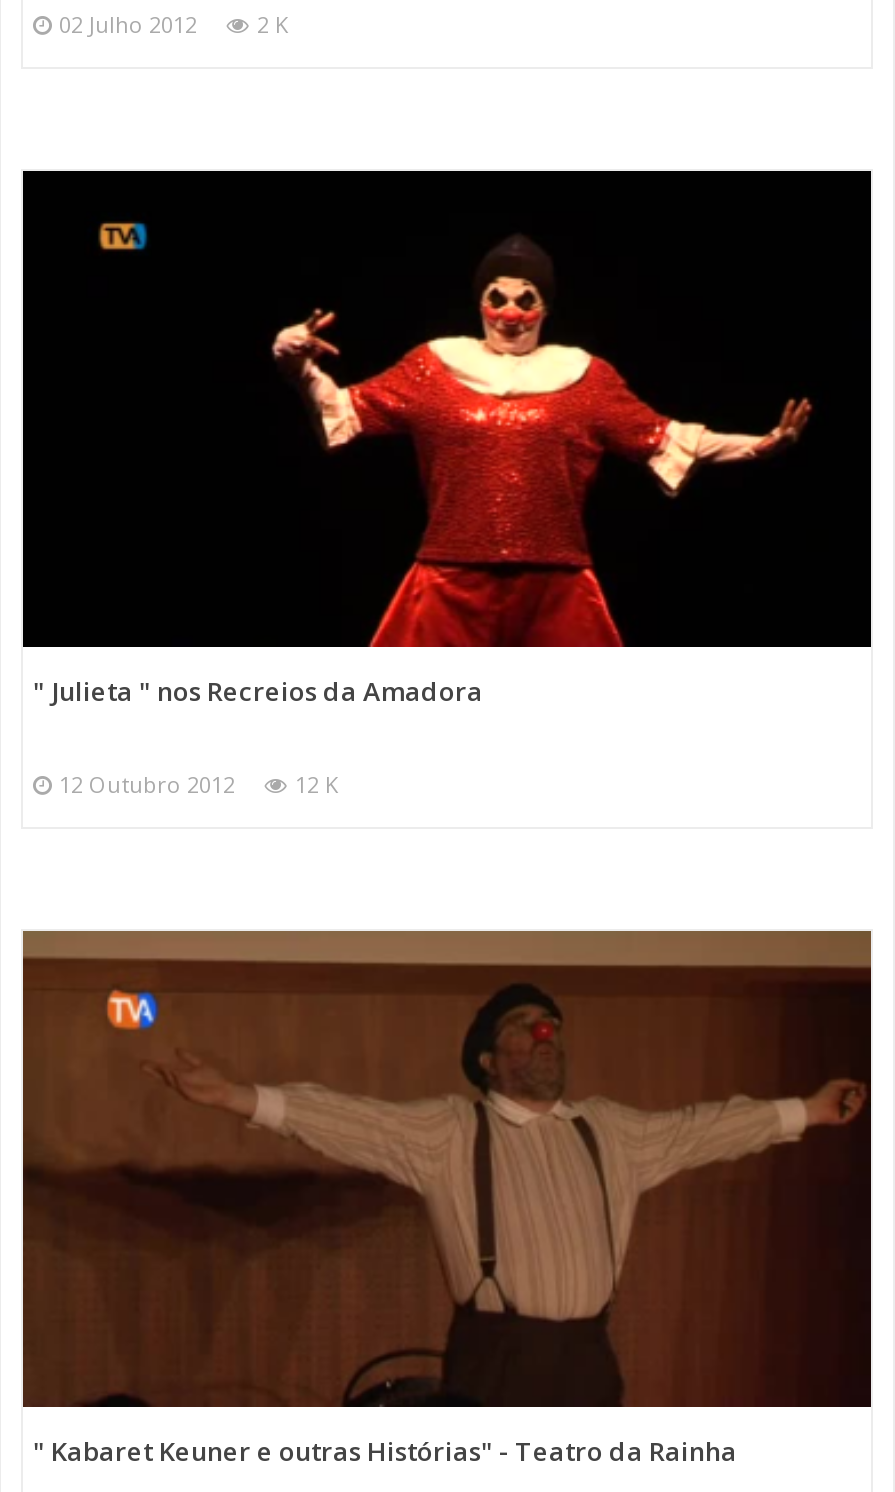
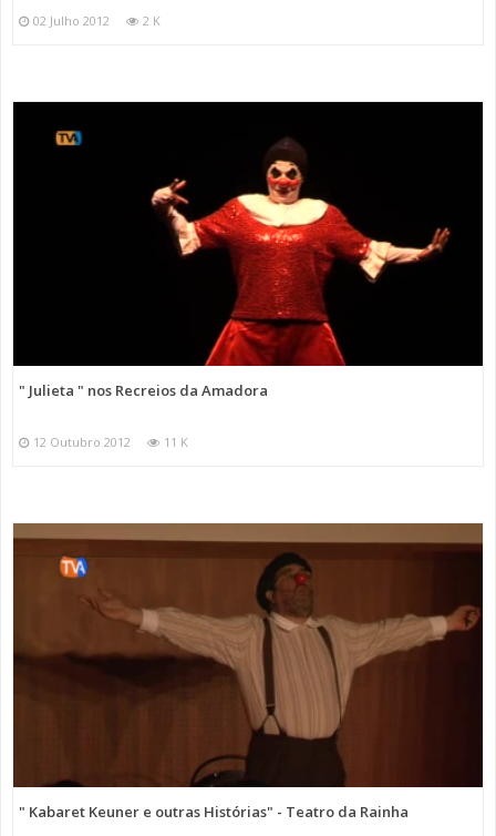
- 12 Outubro 2012 12 K
+ 12 Outubro 2012 11 K
